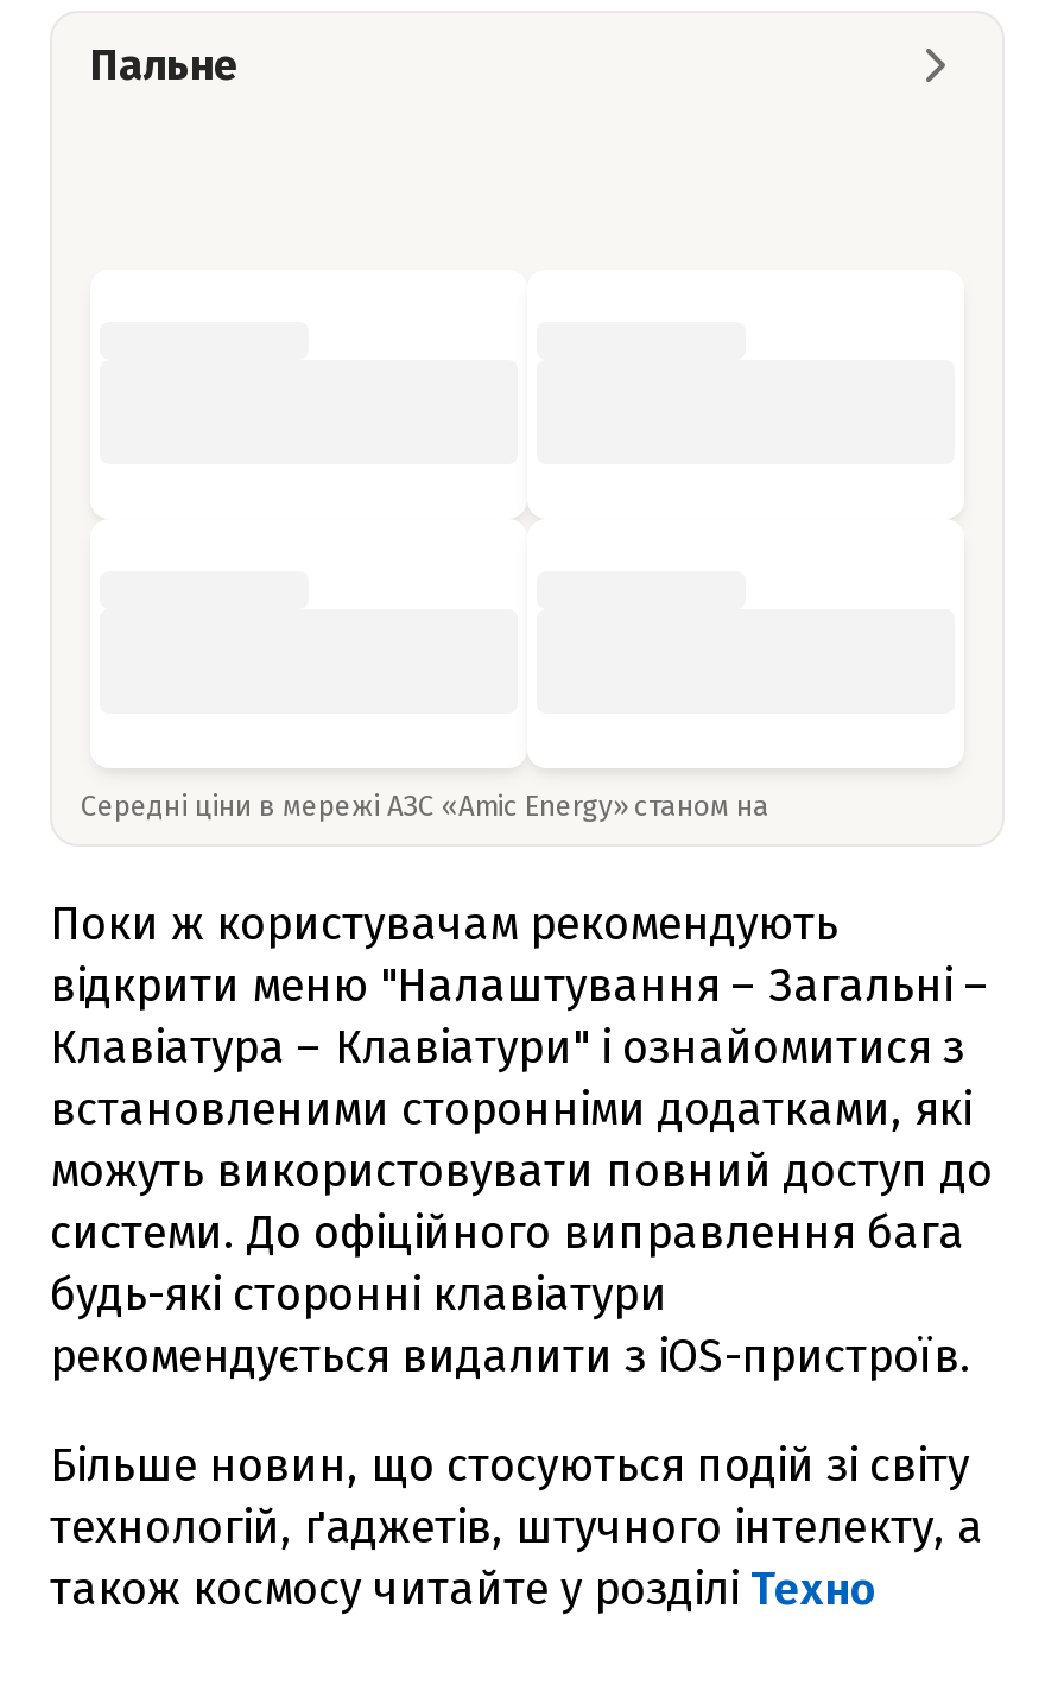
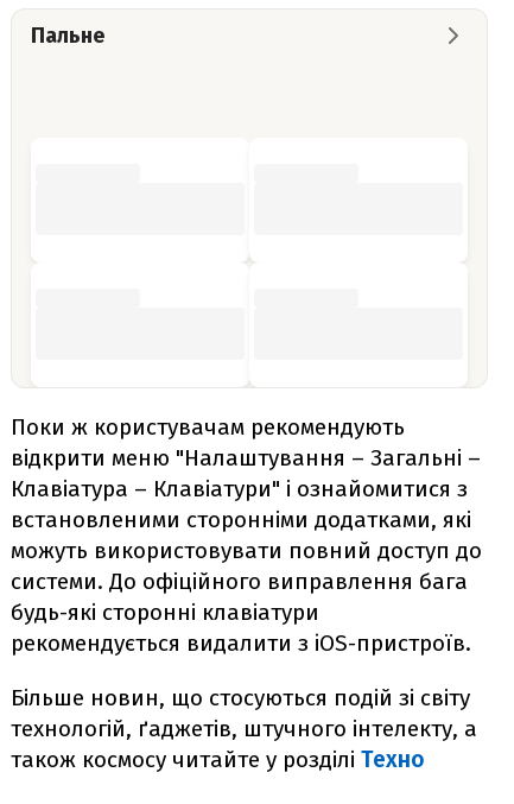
- Середні ціни в мережі АЗС «Amic Energy» станом на
